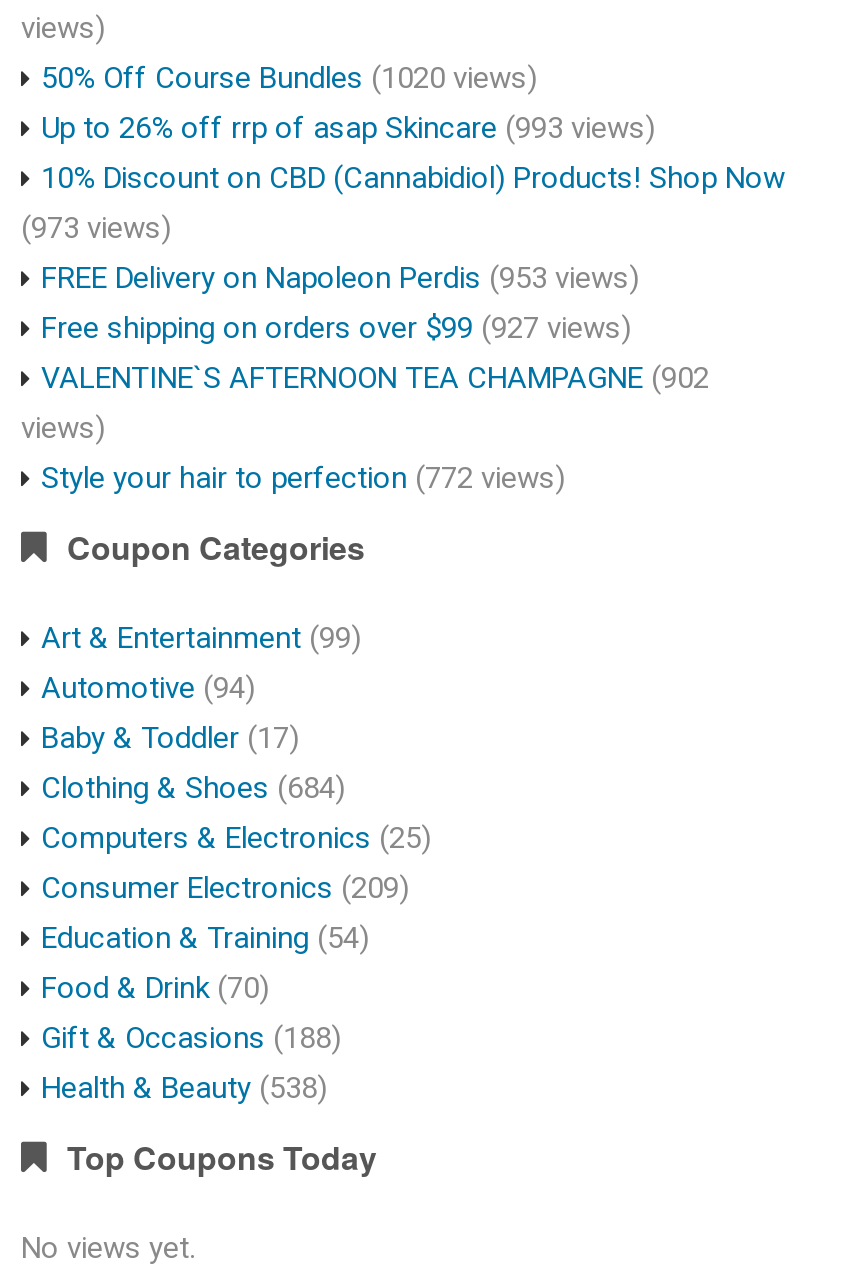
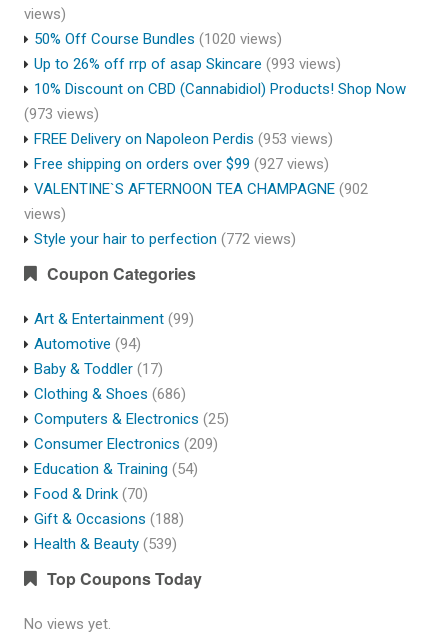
- Clothing & Shoes (684)
+ Clothing & Shoes (686)

- Health & Beauty (538)
+ Health & Beauty (539)
